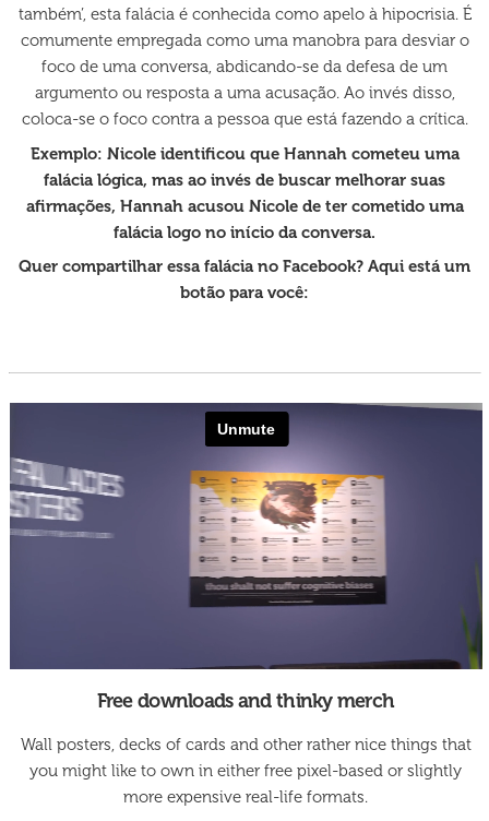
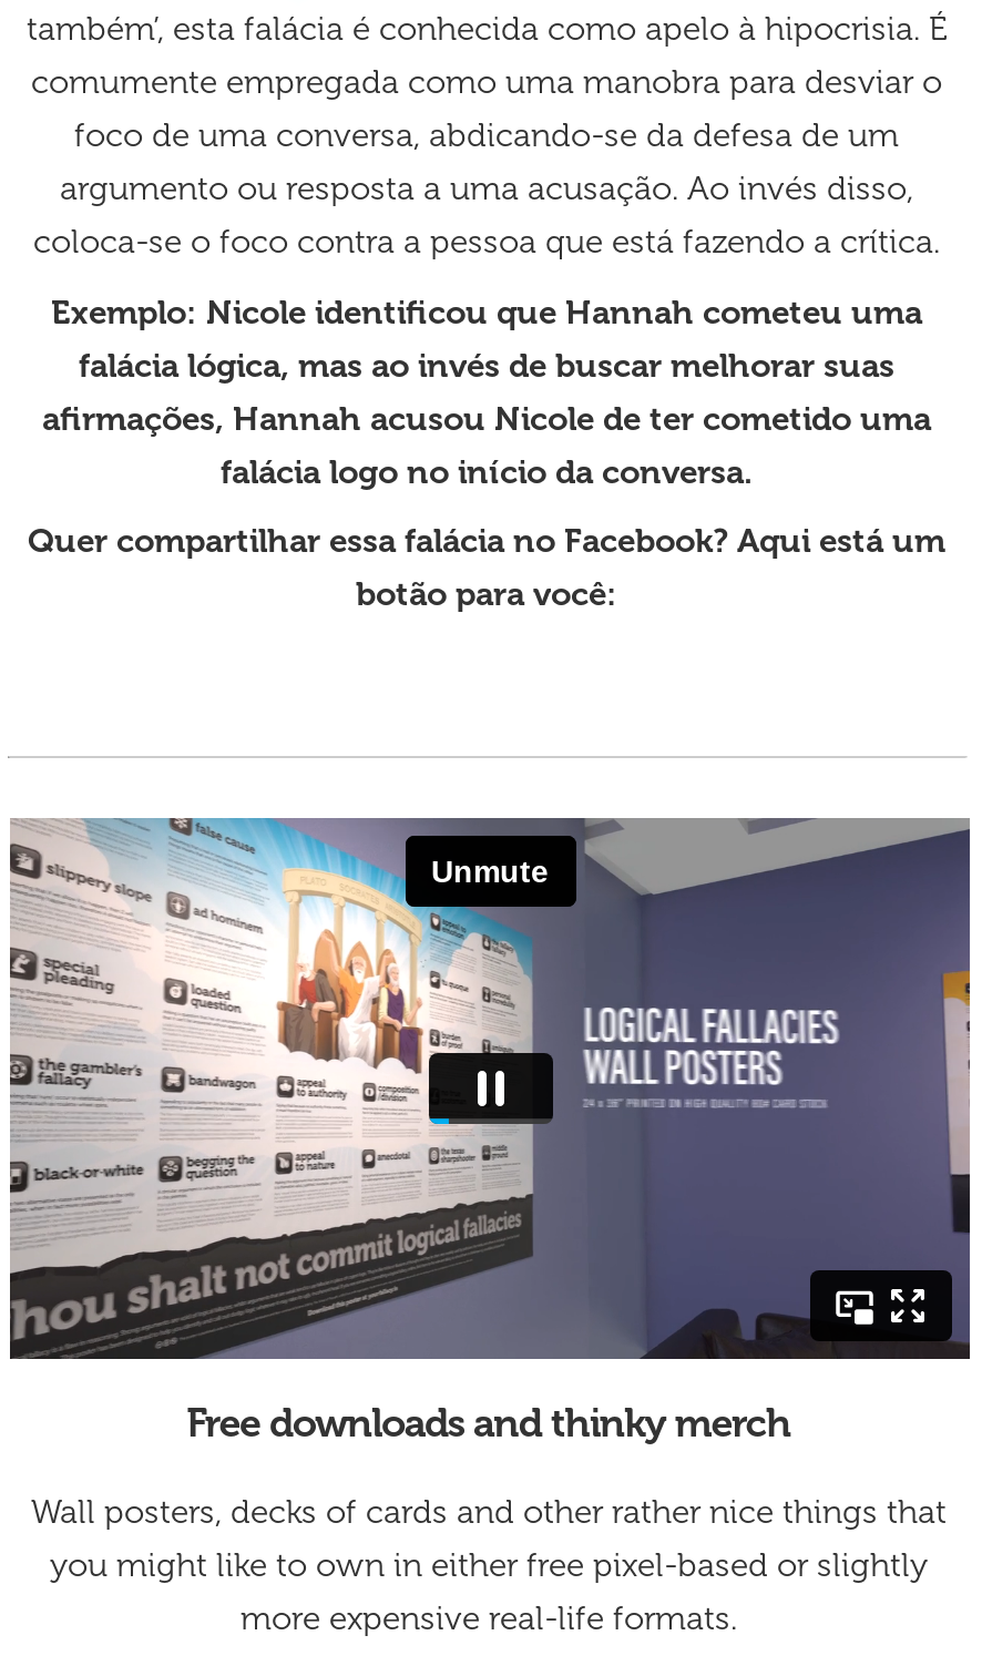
- [image]
+ [image]
